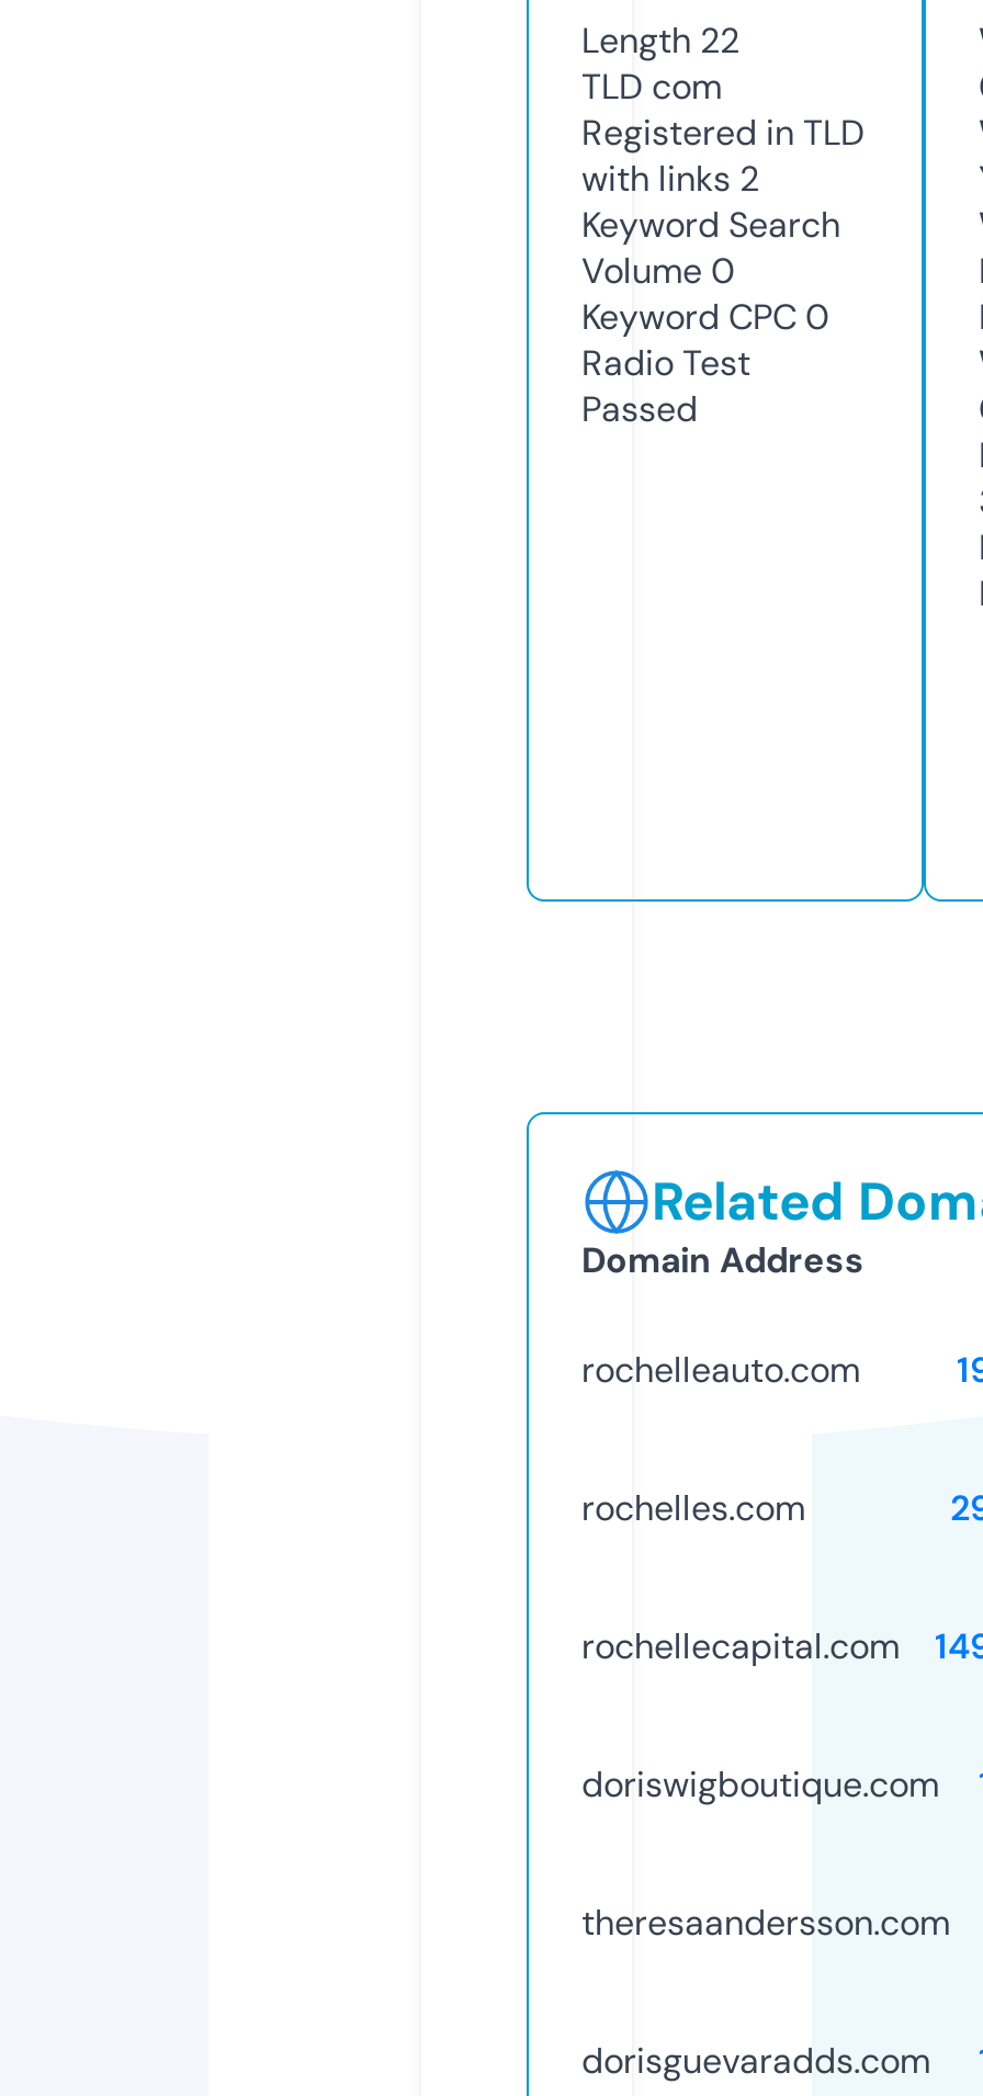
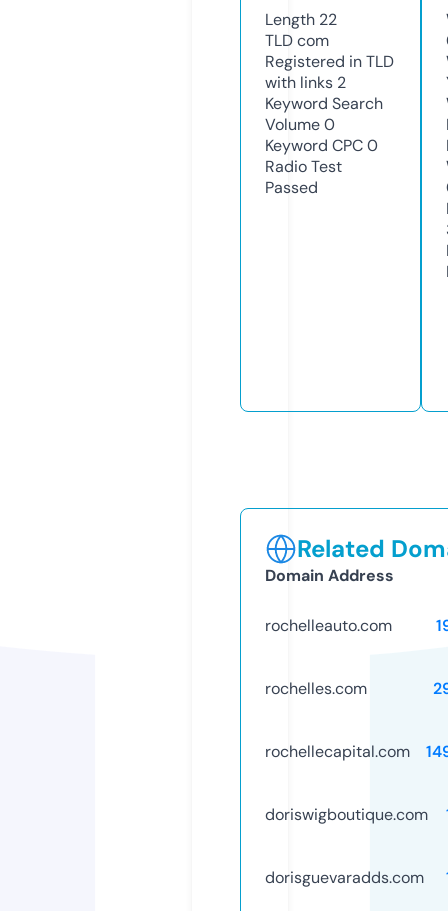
- theresaandersson.com
